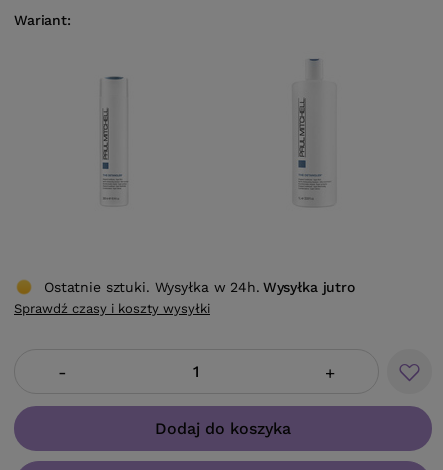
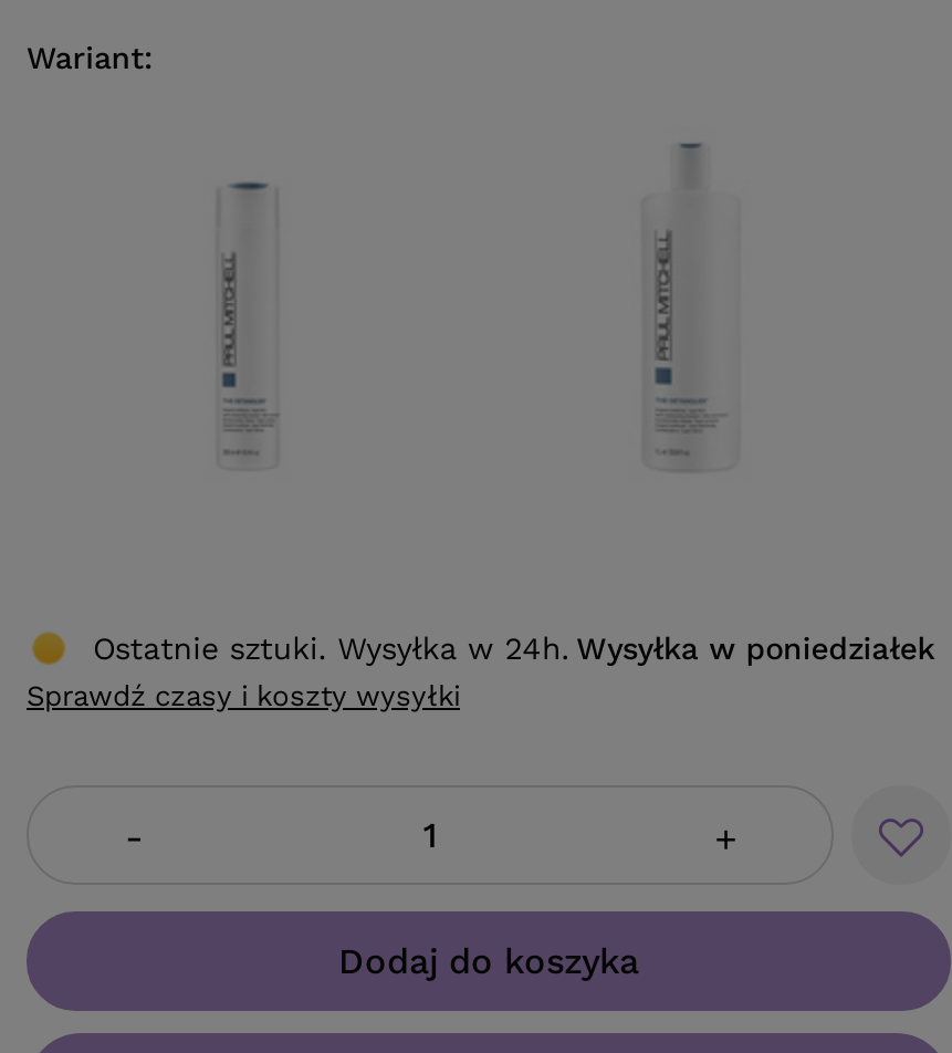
- Ostatnie sztuki. Wysyłka w 24h. Wysyłka jutro
+ Ostatnie sztuki. Wysyłka w 24h. Wysyłka w poniedziałek
